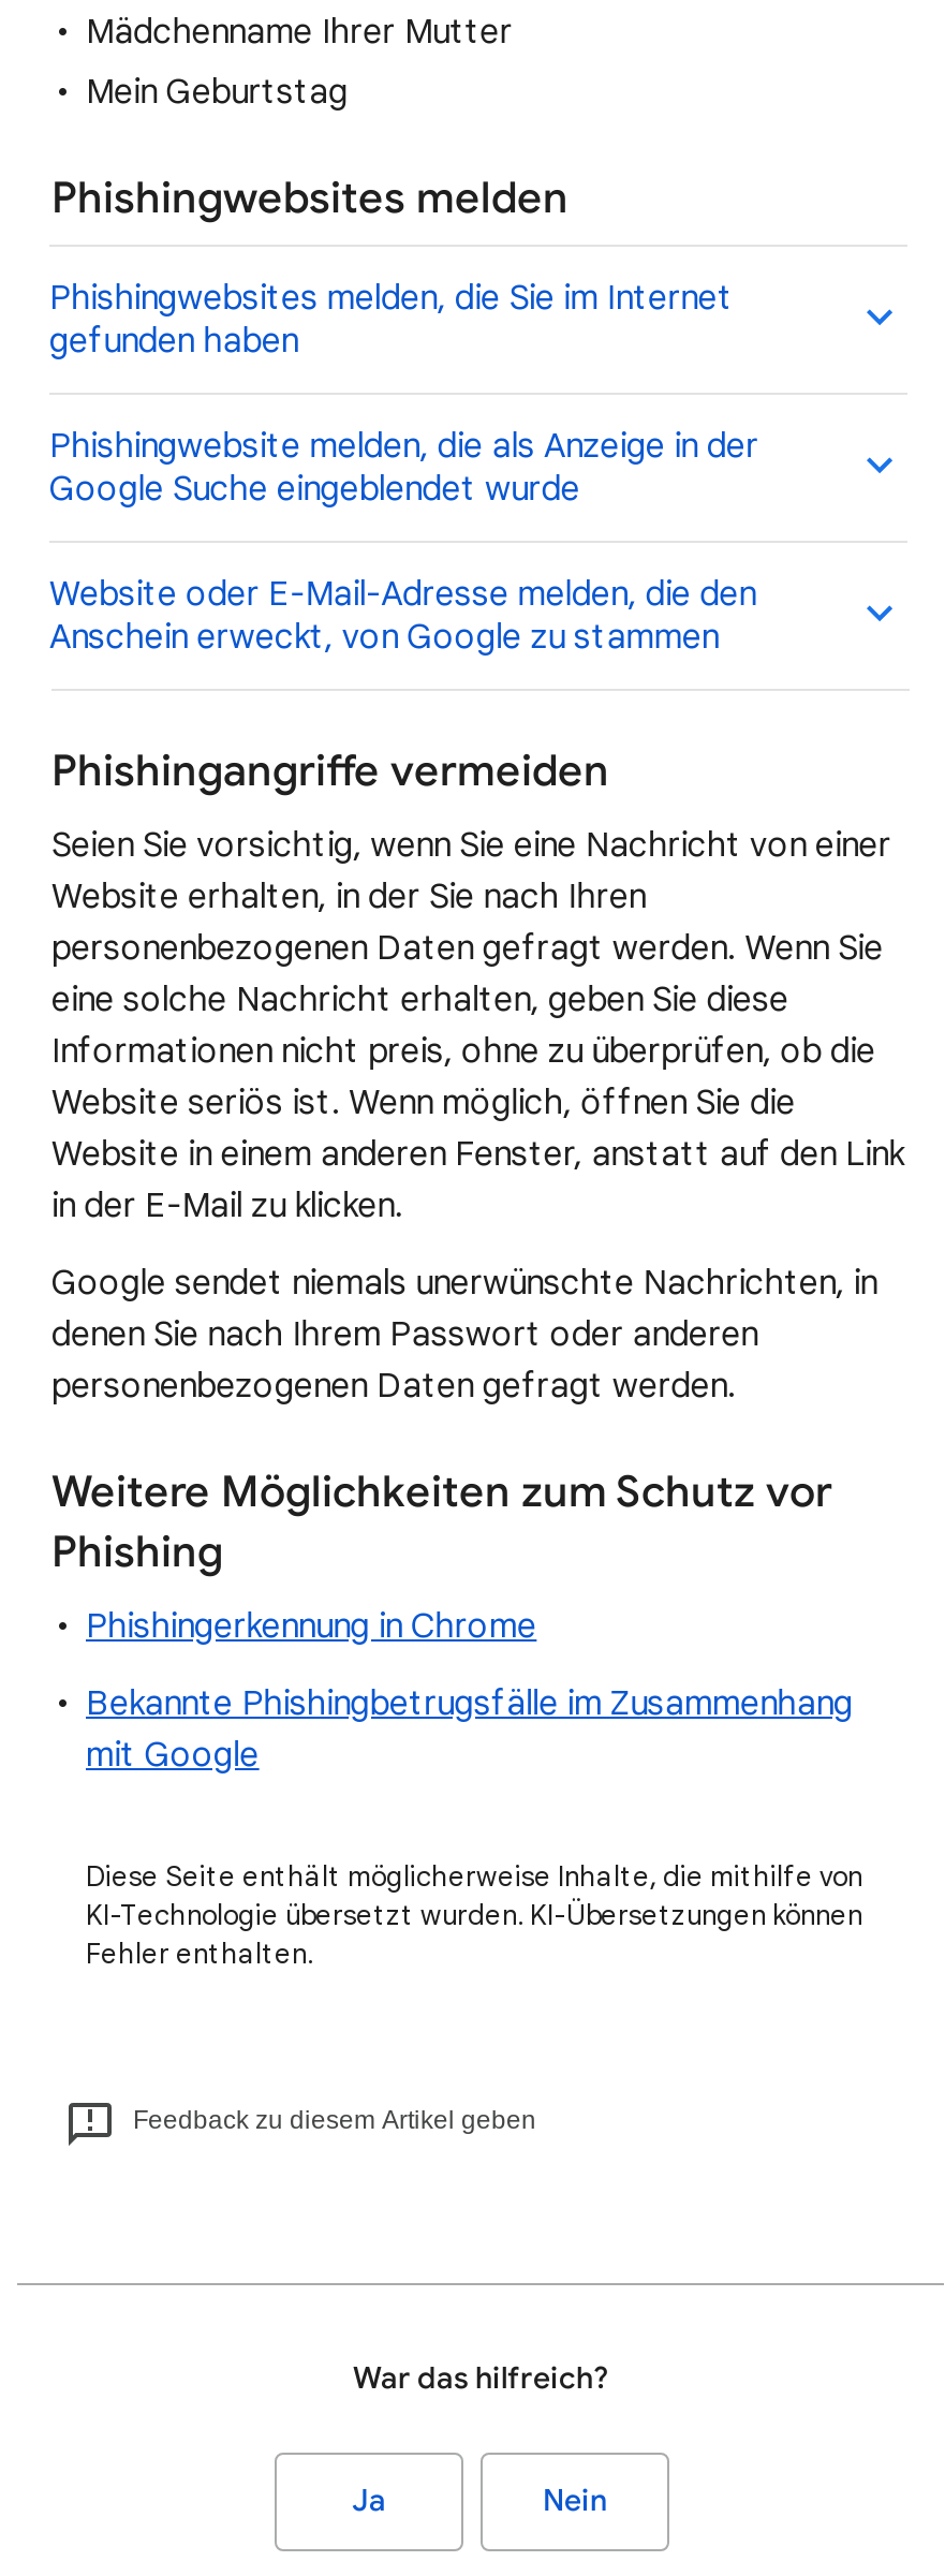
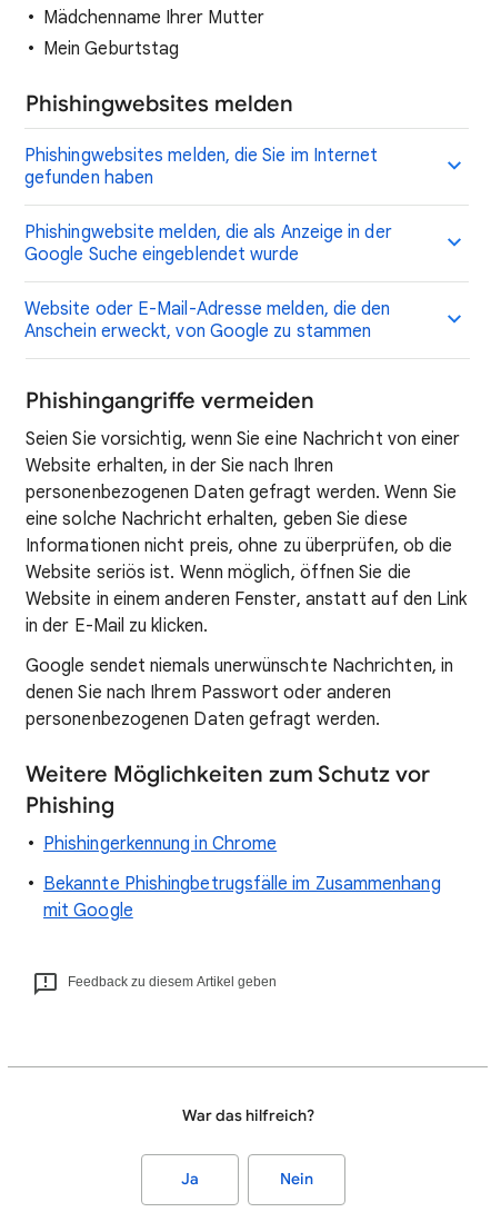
- Diese Seite enthält möglicherweise Inhalte, die mithilfe von
- KI-Technologie übersetzt wurden. KI-Übersetzungen können
- Fehler enthalten.
